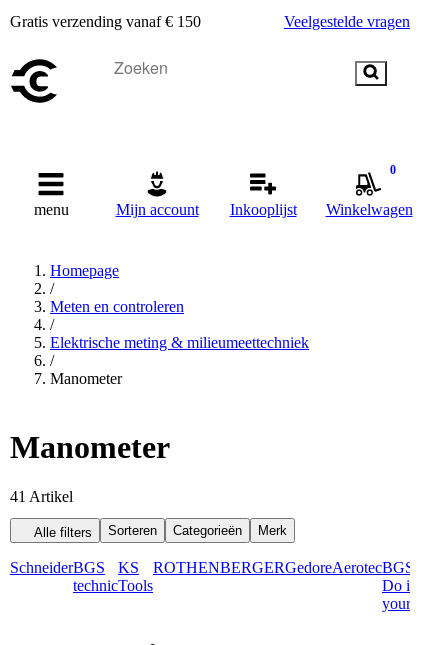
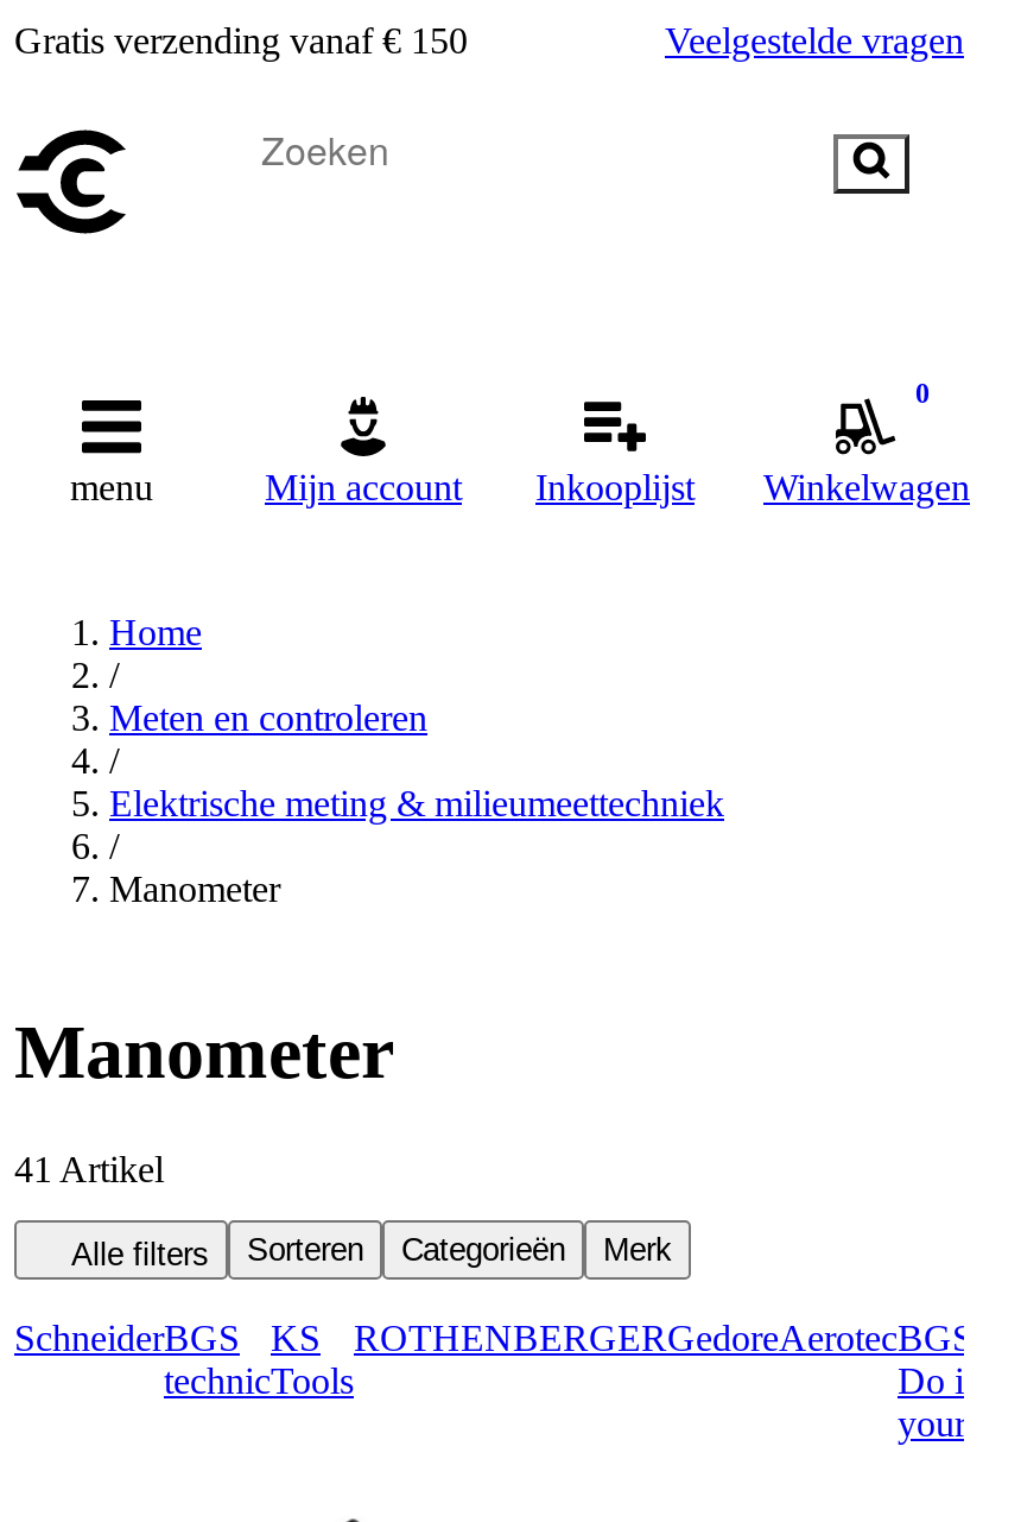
- Homepage
+ Home
